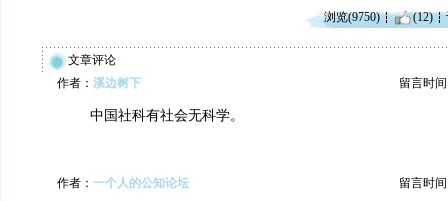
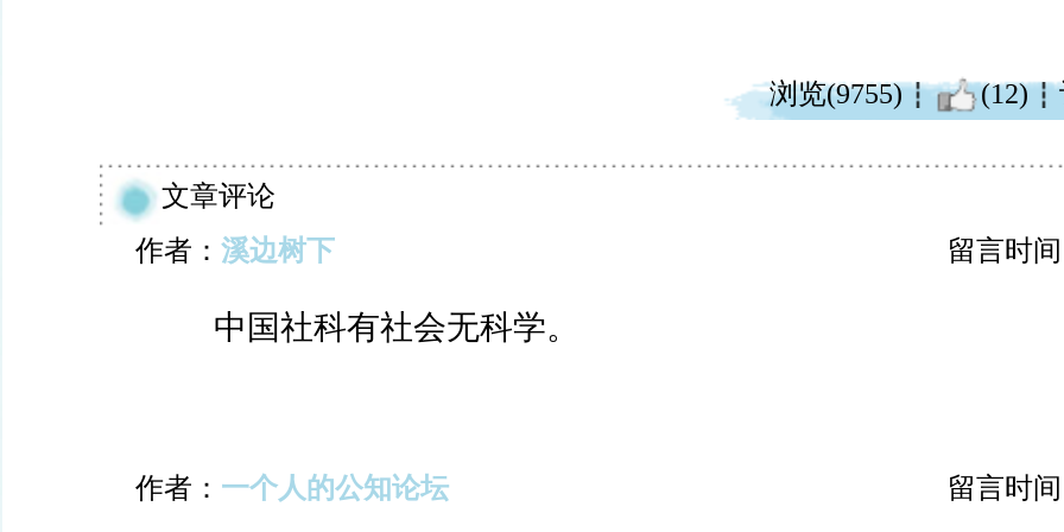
- 浏览(9750)
+ 浏览(9755)
